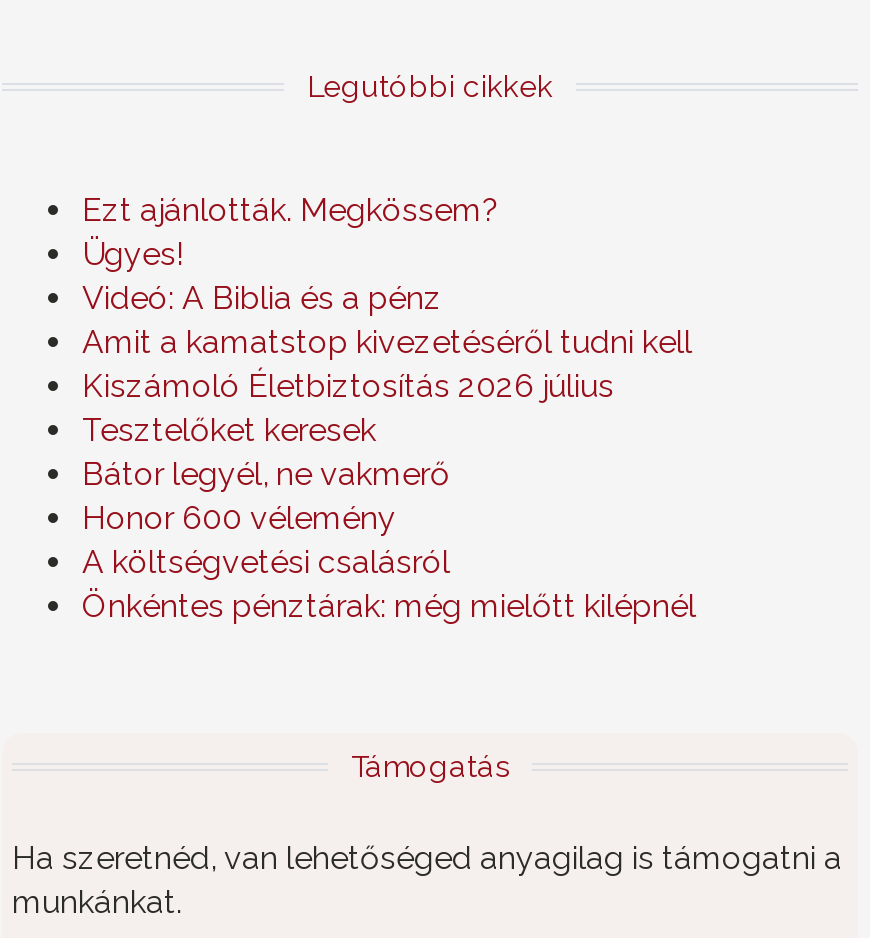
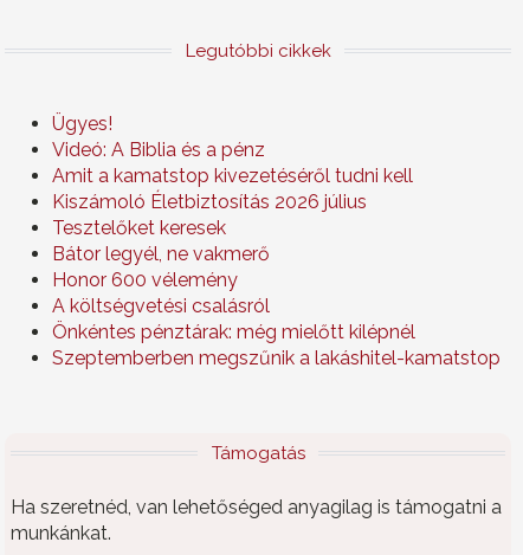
- Ezt ajánlották. Megkössem?

moved up: Ügyes! | Videó: A Biblia és a pénz | Amit a kamatstop kivezetéséről tudni kell | ... | A költségvetési csalásról | Önkéntes pénztárak: még mielőtt kilépnél

+ Szeptemberben megszűnik a lakáshitel-kamatstop
